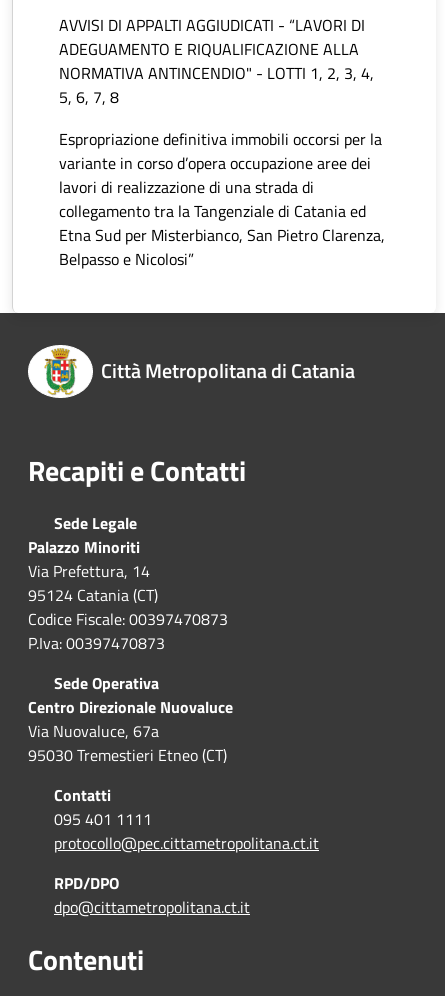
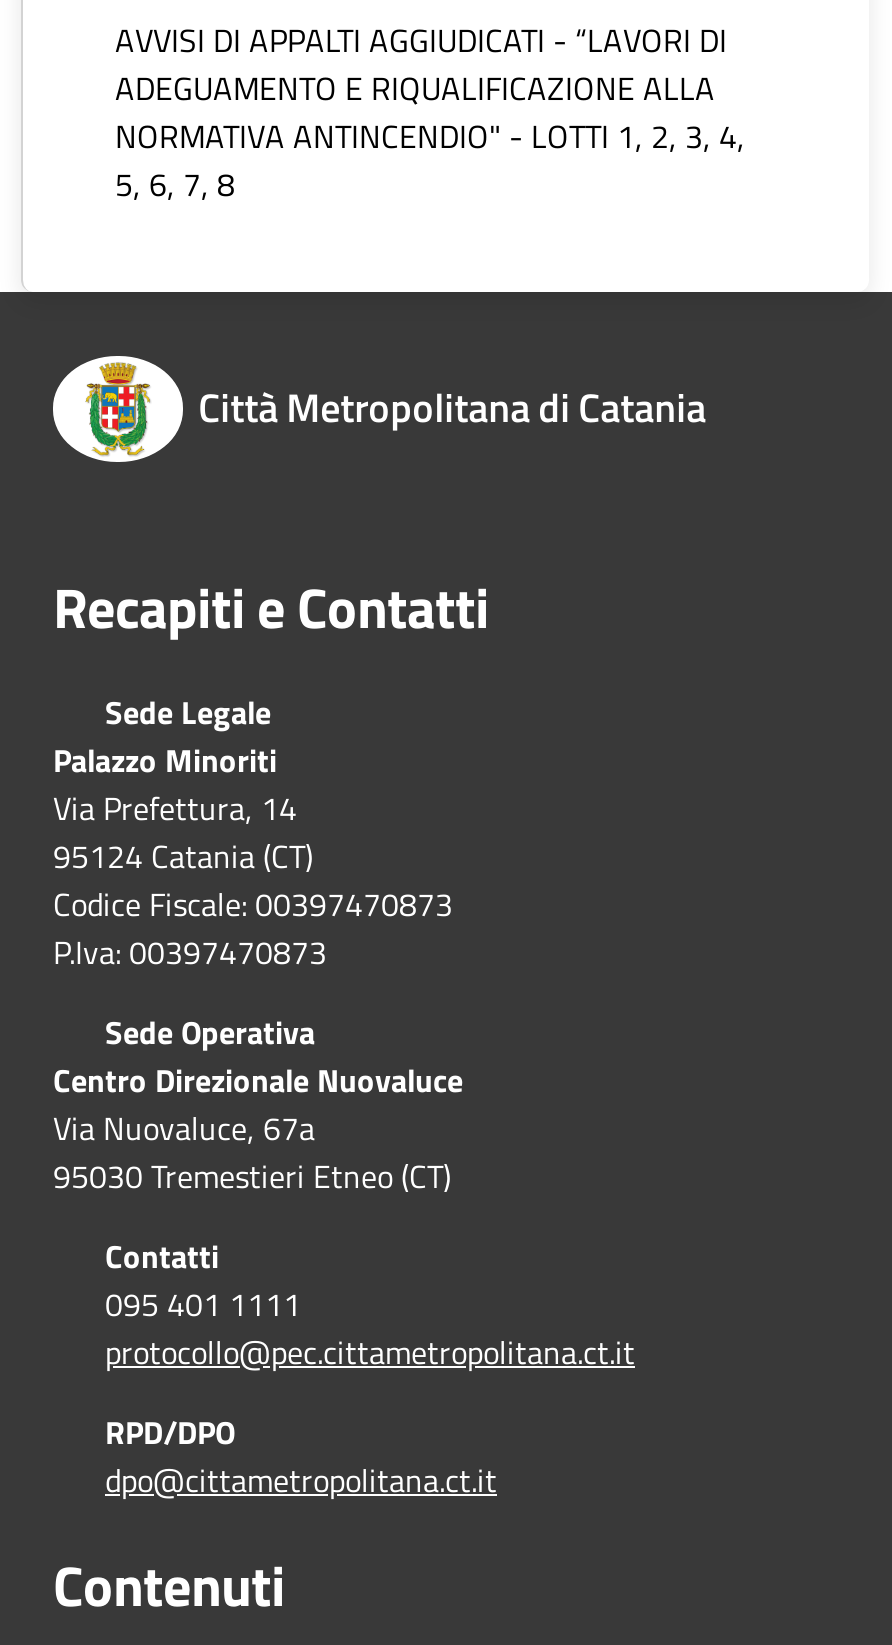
- Espropriazione definitiva immobili occorsi per la
- variante in corso d’opera occupazione aree dei
- lavori di realizzazione di una strada di
- collegamento tra la Tangenziale di Catania ed
- Etna Sud per Misterbianco, San Pietro Clarenza,
- Belpasso e Nicolosi”
